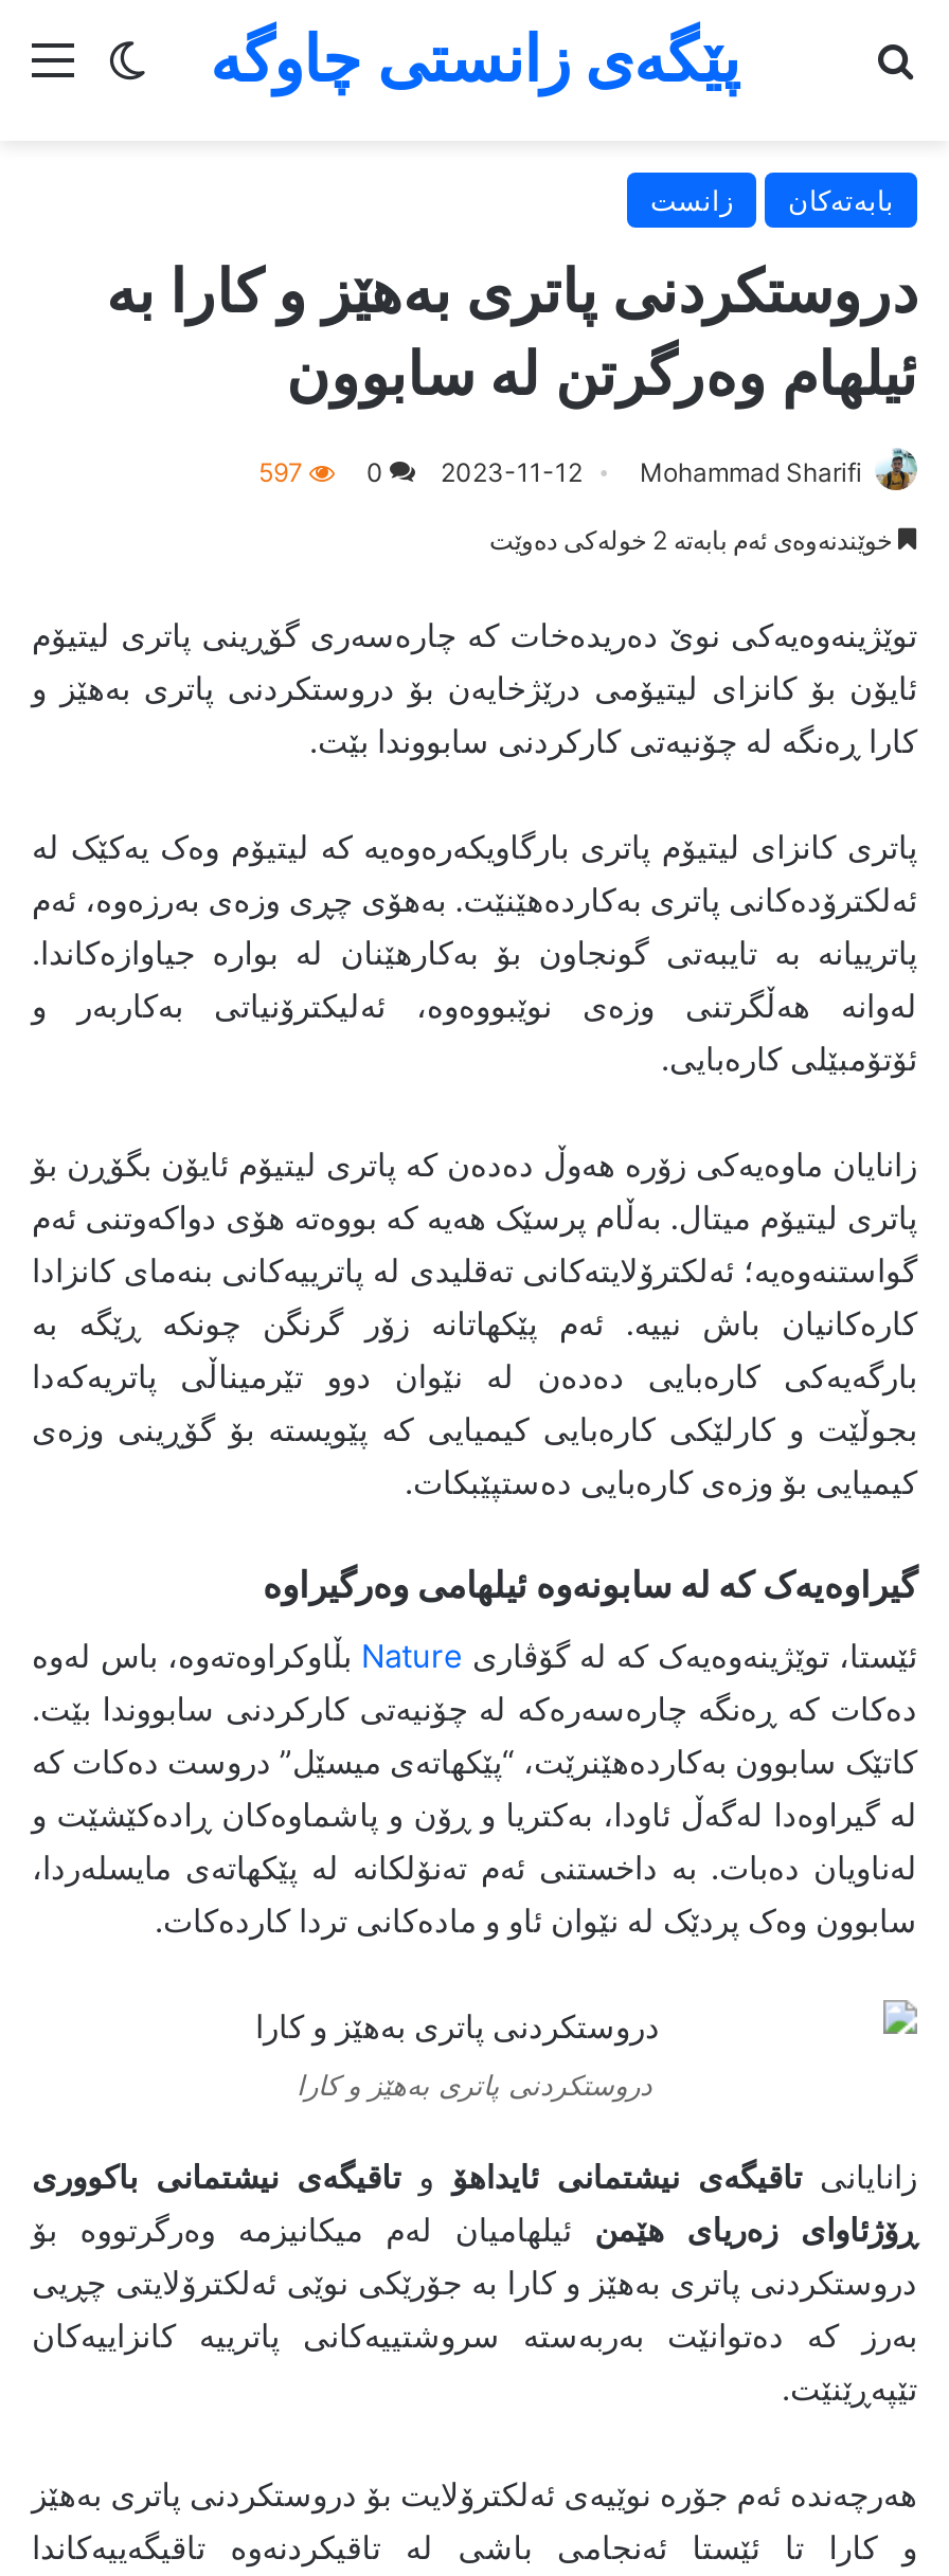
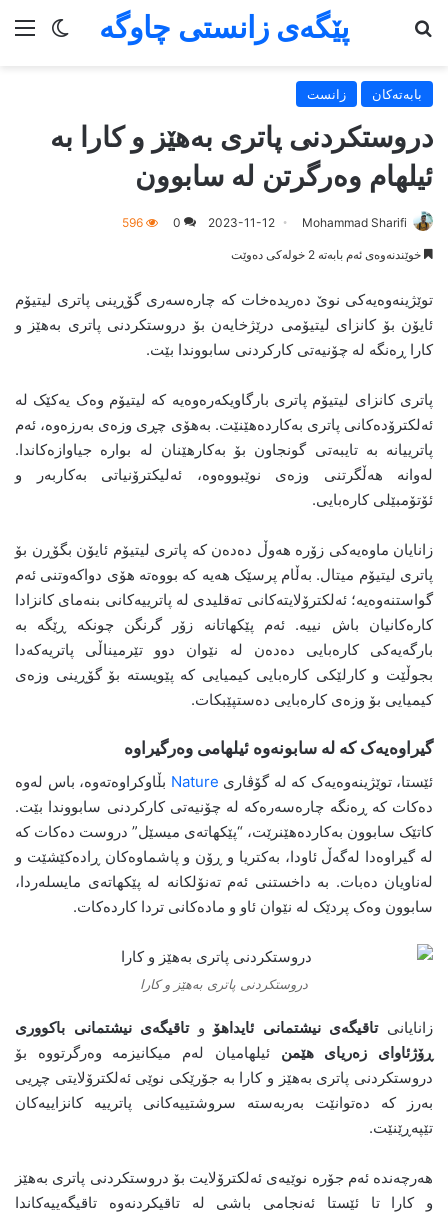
- 597 0 2023-11-12 Mohammad Sharifi
+ 596 0 2023-11-12 Mohammad Sharifi
